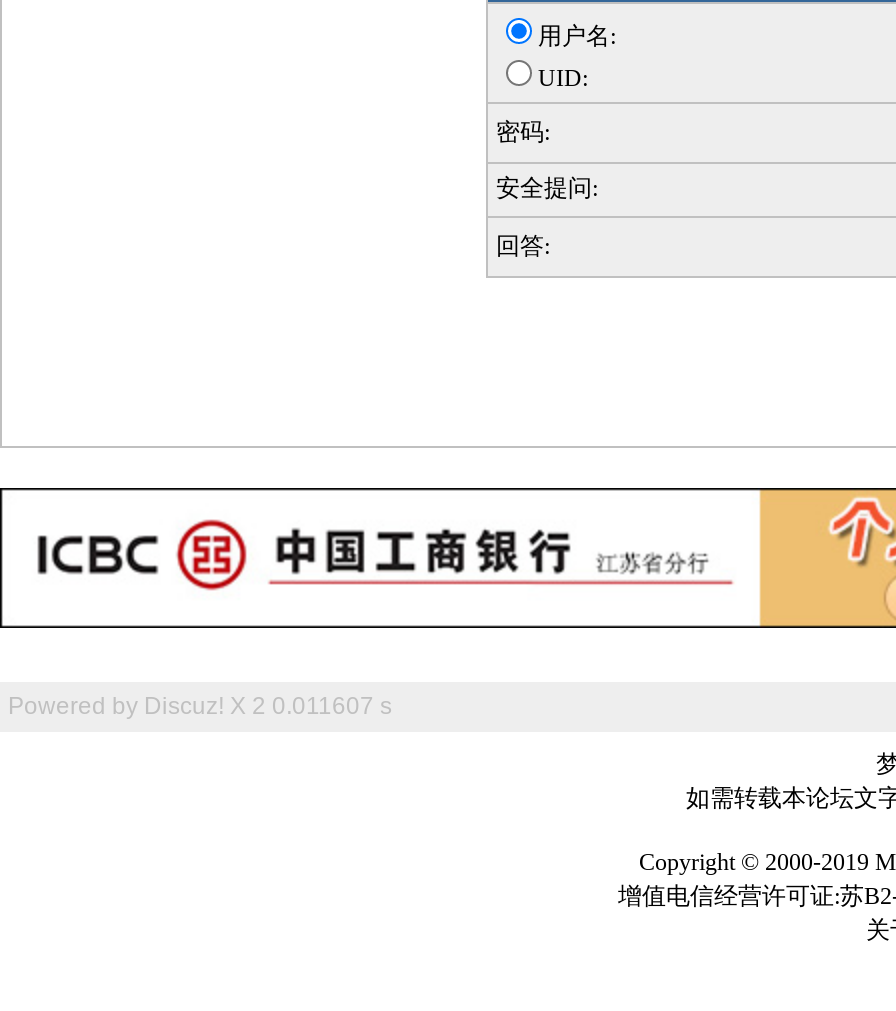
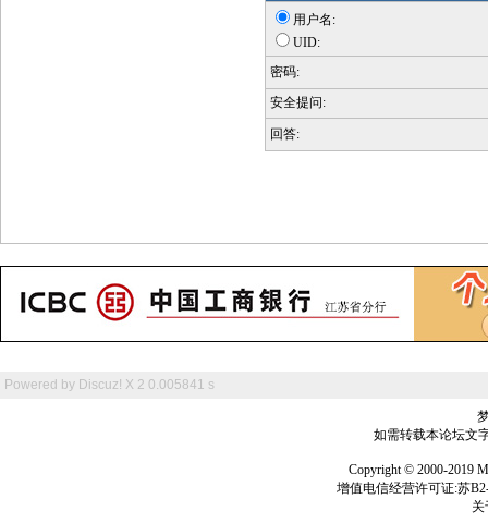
- Powered by Discuz! X 2 0.011607 s
+ Powered by Discuz! X 2 0.005841 s
